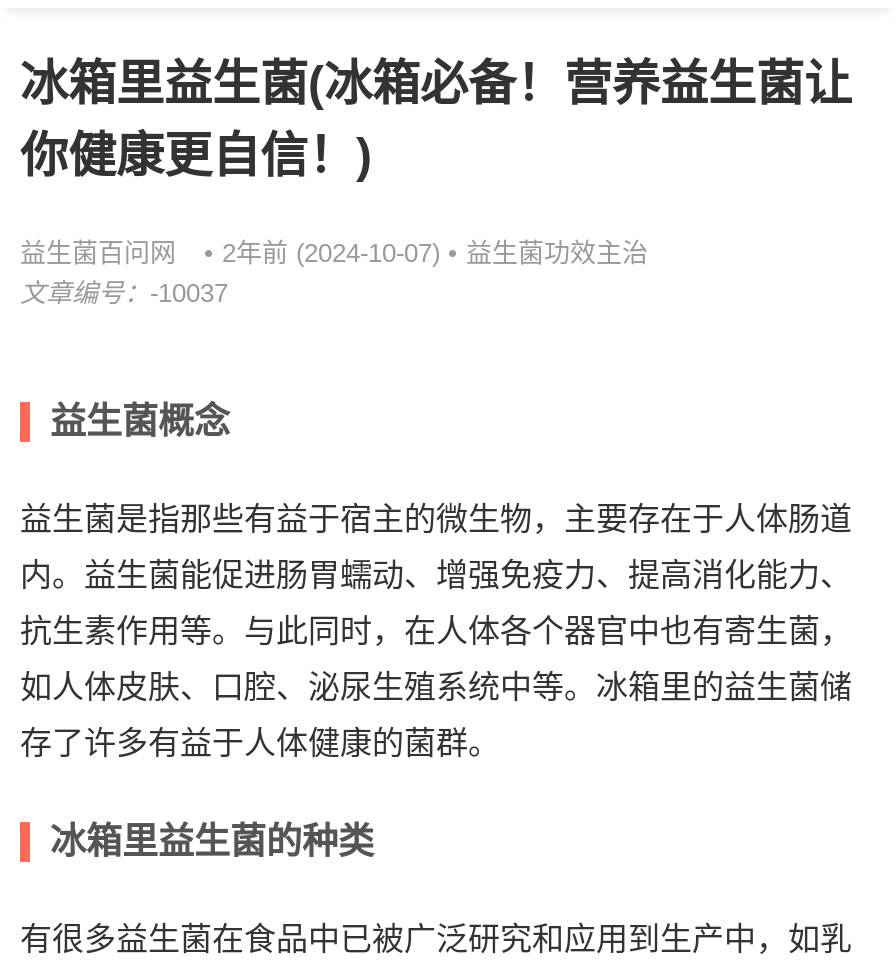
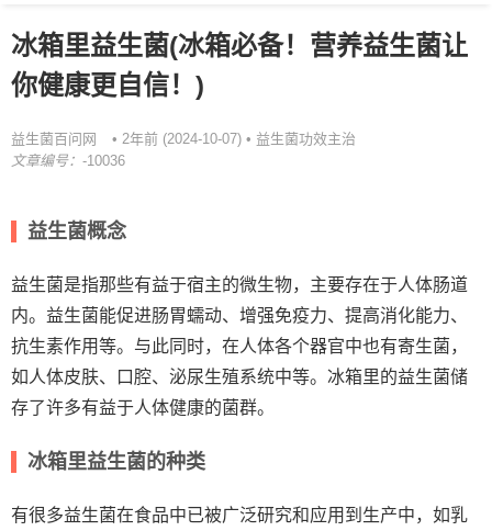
- 文章编号：-10037
+ 文章编号：-10036
